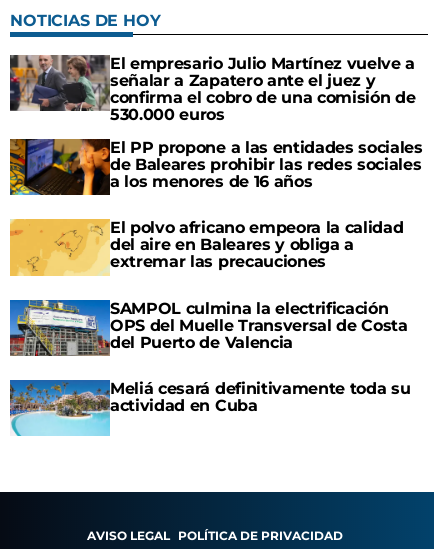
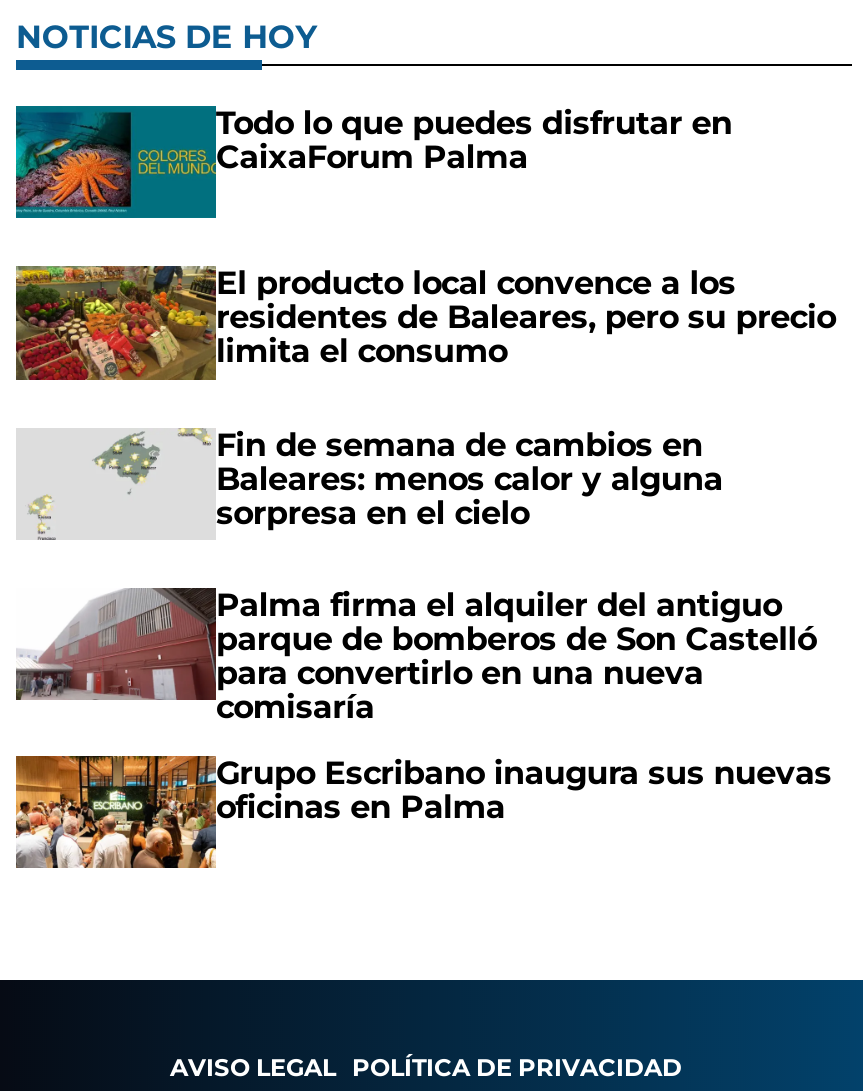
- [image]
- El empresario Julio Martínez vuelve a
- señalar a Zapatero ante el juez y
- confirma el cobro de una comisión de
- 530.000 euros
+ [image]
+ Todo lo que puedes disfrutar en
+ CaixaForum Palma

- [image]
- El PP propone a las entidades sociales
- de Baleares prohibir las redes sociales
- a los menores de 16 años
+ [image]
+ El producto local convence a los
+ residentes de Baleares, pero su precio
+ limita el consumo

- [image]
- El polvo africano empeora la calidad
- del aire en Baleares y obliga a
- extremar las precauciones
+ [image]
+ Fin de semana de cambios en
+ Baleares: menos calor y alguna
+ sorpresa en el cielo

- [image]
- SAMPOL culmina la electrificación
- OPS del Muelle Transversal de Costa
- del Puerto de Valencia
+ [image]
+ Palma firma el alquiler del antiguo
+ parque de bomberos de Son Castelló
+ para convertirlo en una nueva
+ comisaría

- [image]
- Meliá cesará definitivamente toda su
- actividad en Cuba
+ [image]
+ Grupo Escribano inaugura sus nuevas
+ oficinas en Palma
